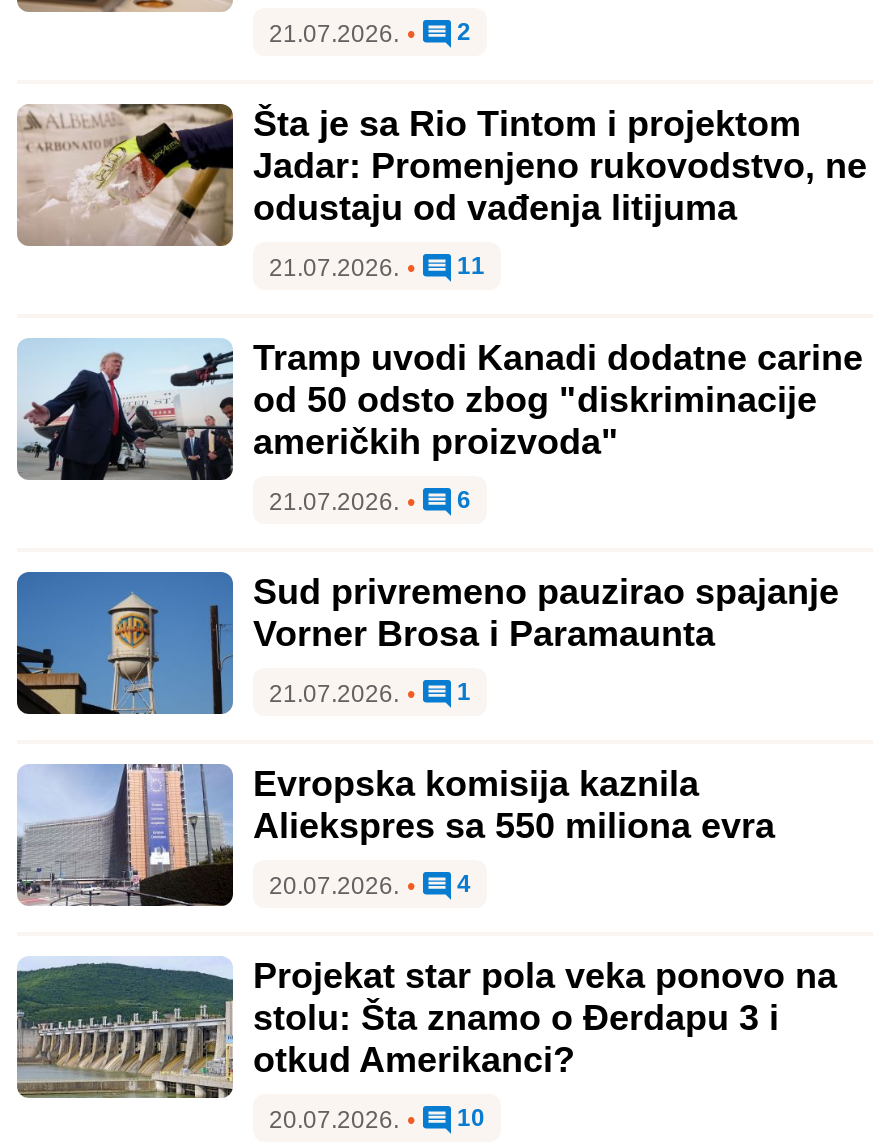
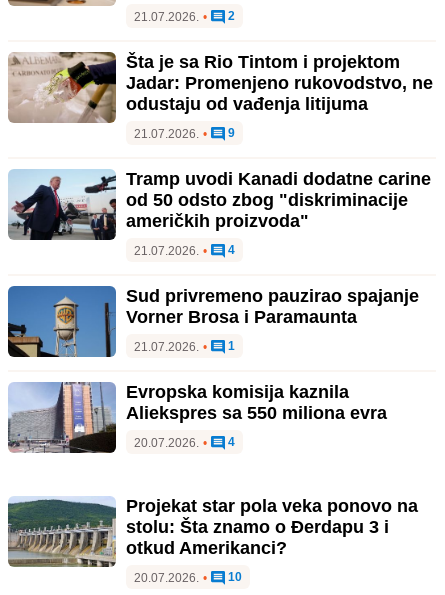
- 21.07.2026. • 11
+ 21.07.2026. • 9

- 21.07.2026. • 6
+ 21.07.2026. • 4
